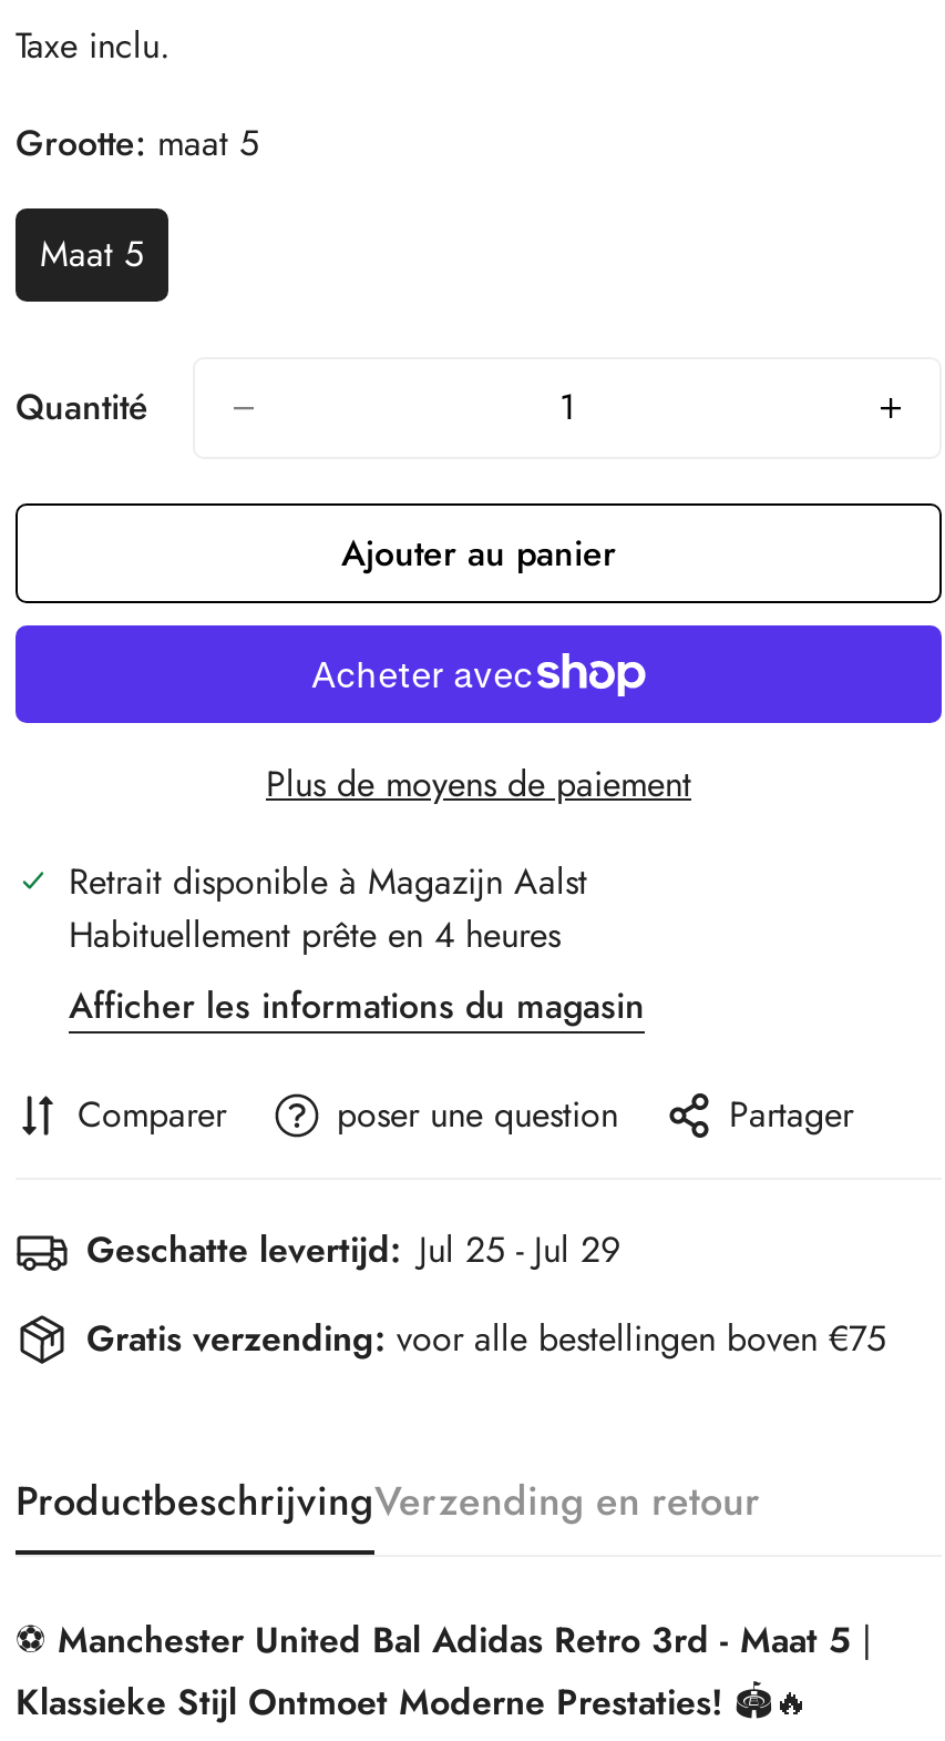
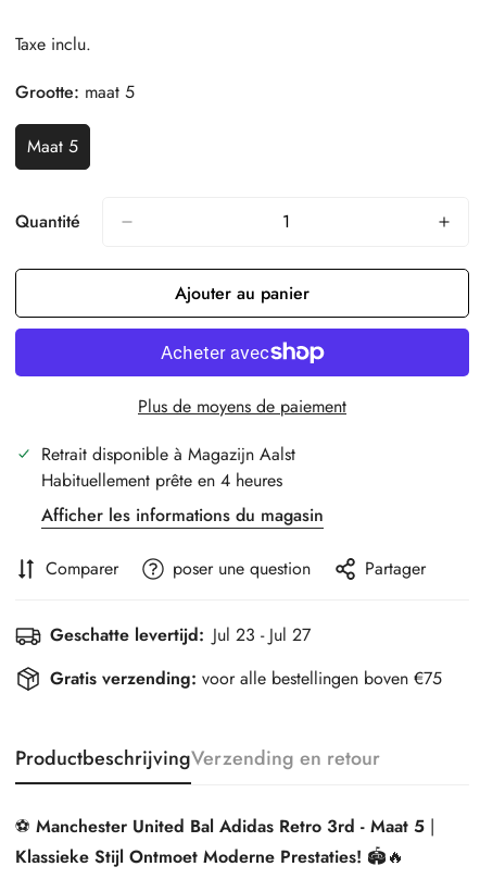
- Geschatte levertijd: Jul 25 - Jul 29
+ Geschatte levertijd: Jul 23 - Jul 27
